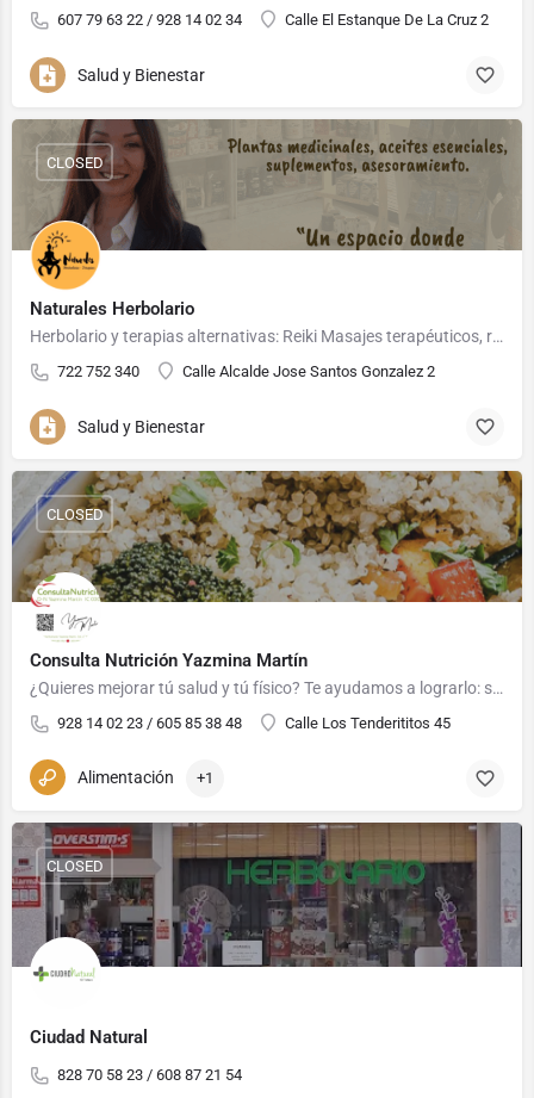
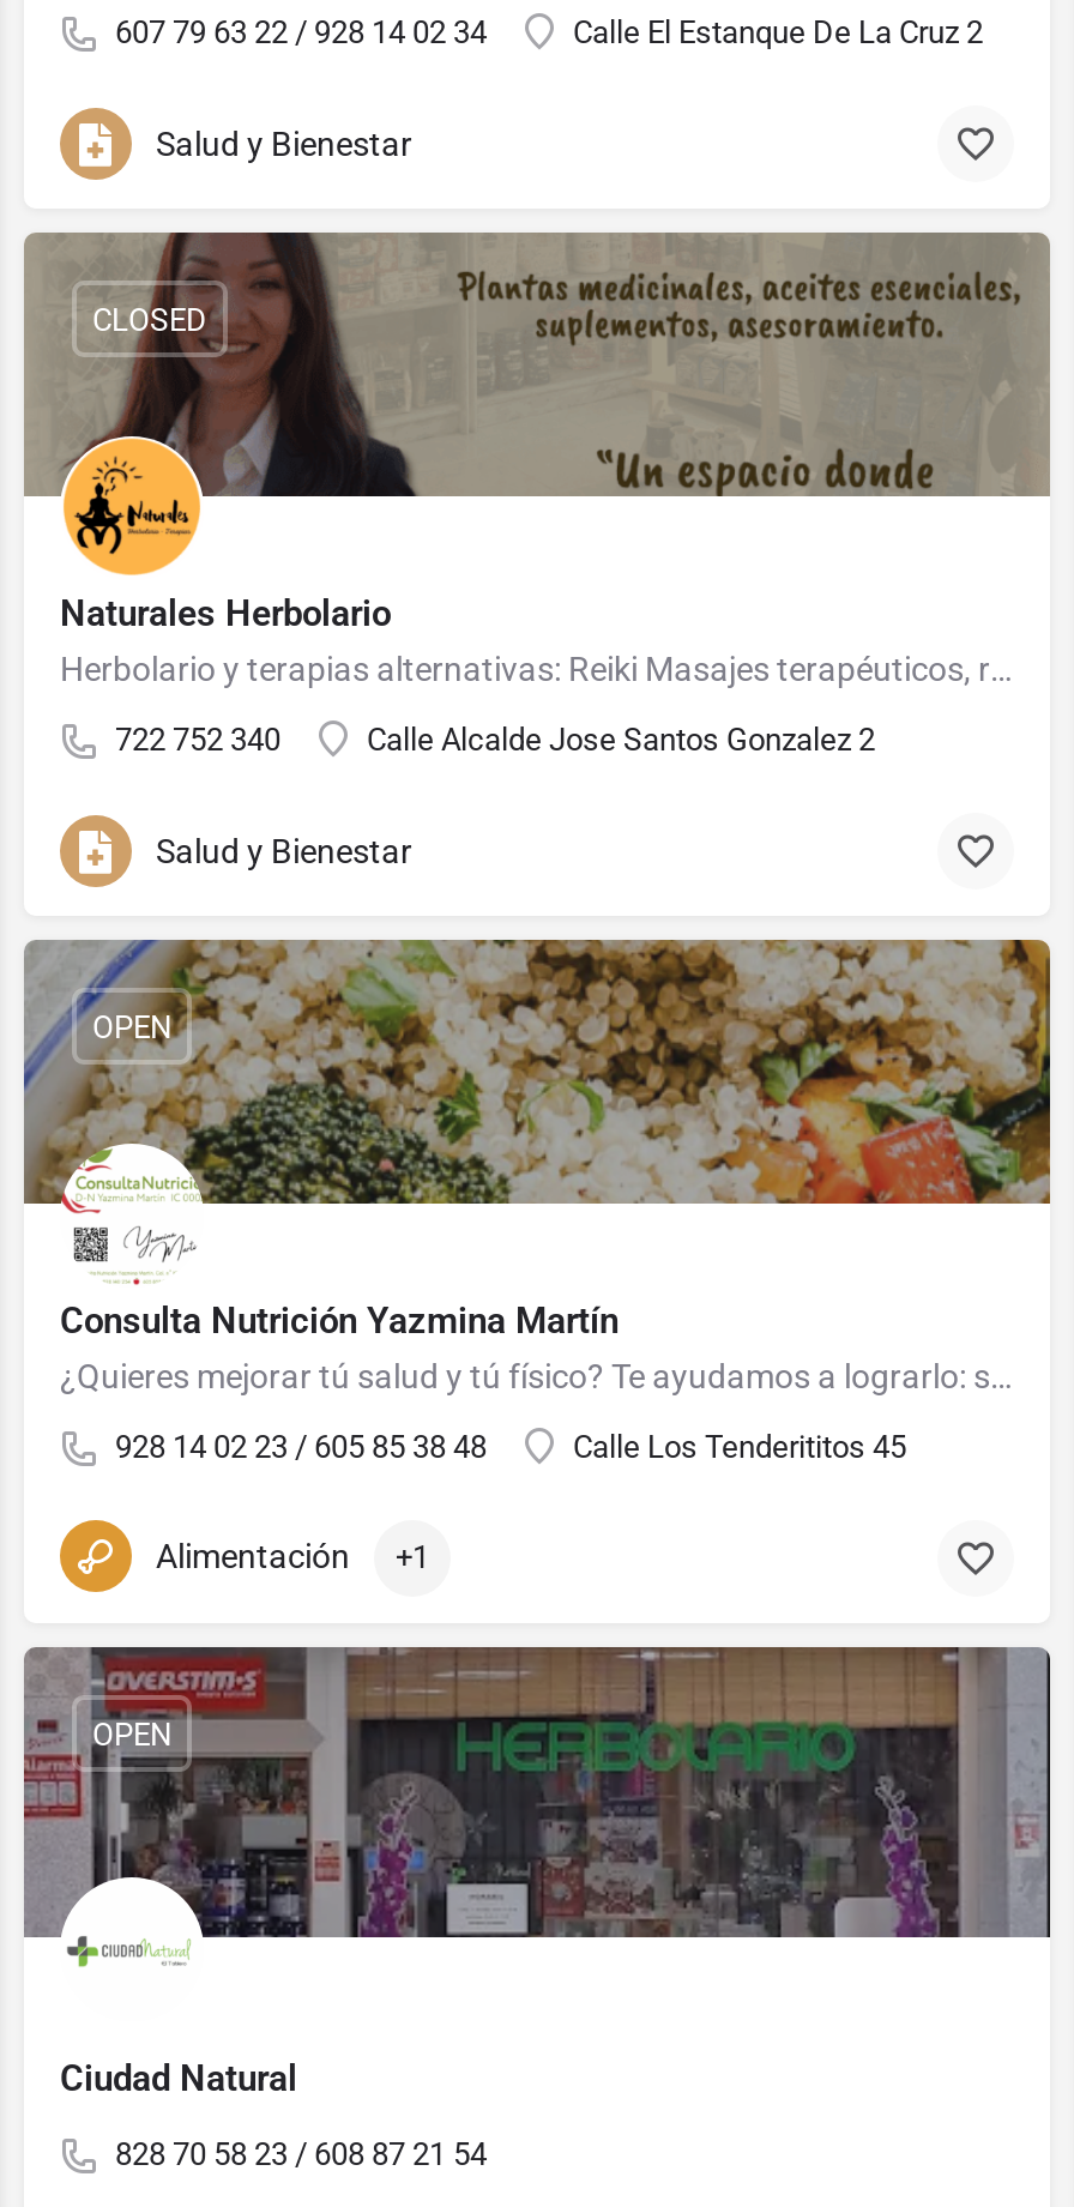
- CLOSED
+ OPEN

- CLOSED
+ OPEN
